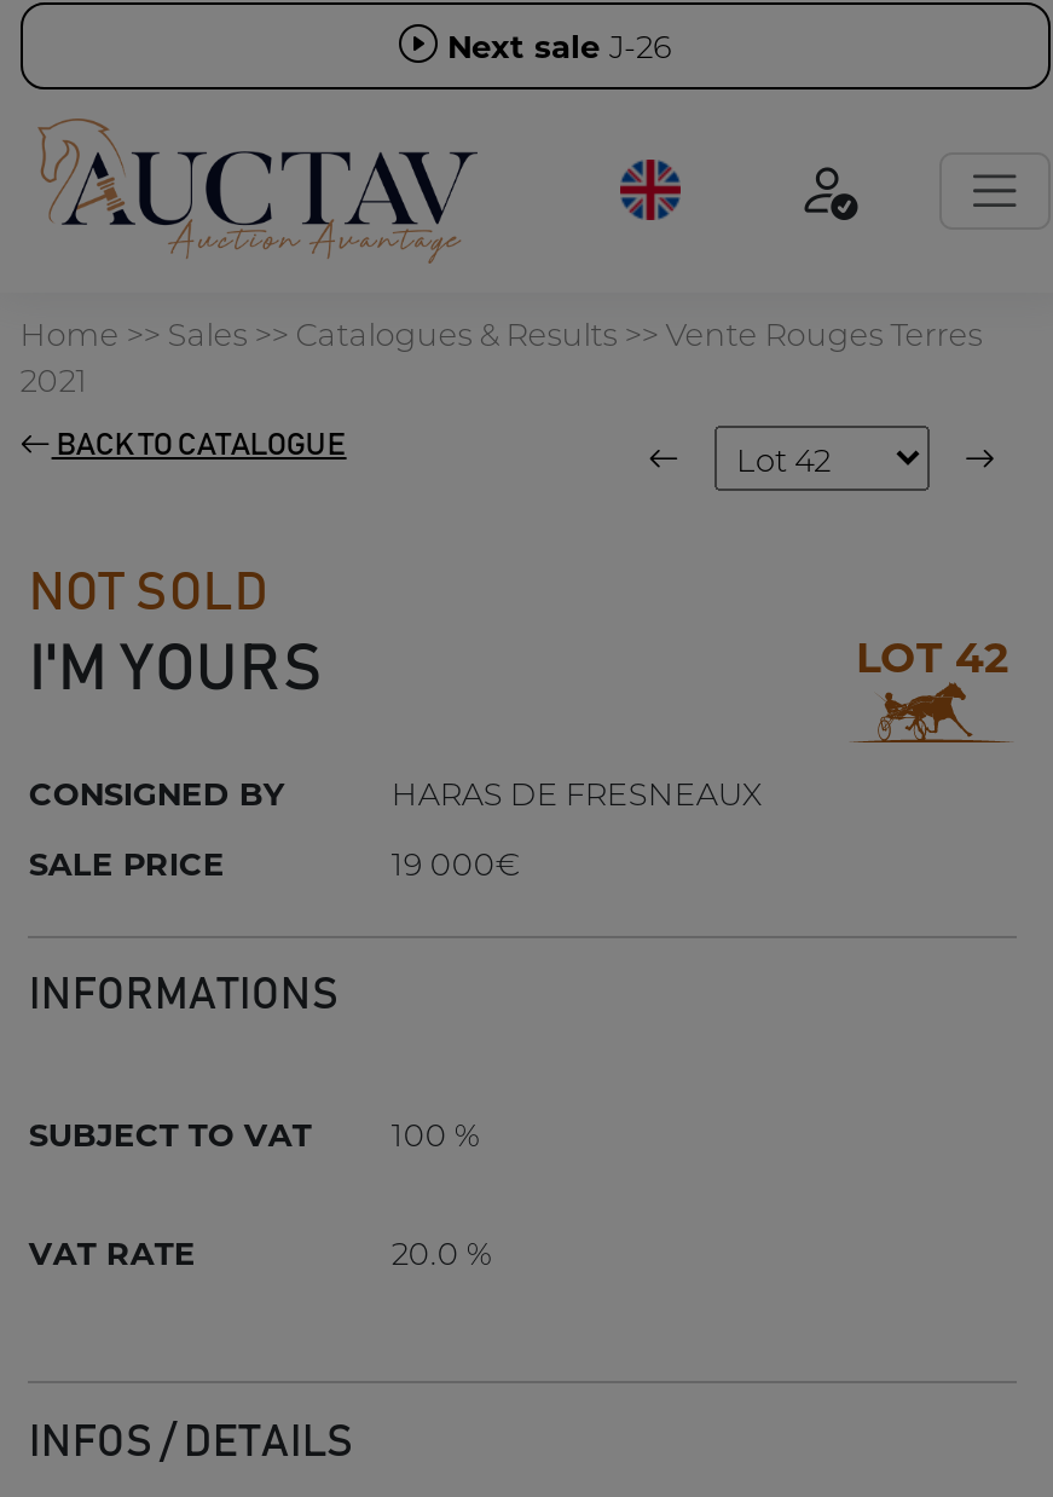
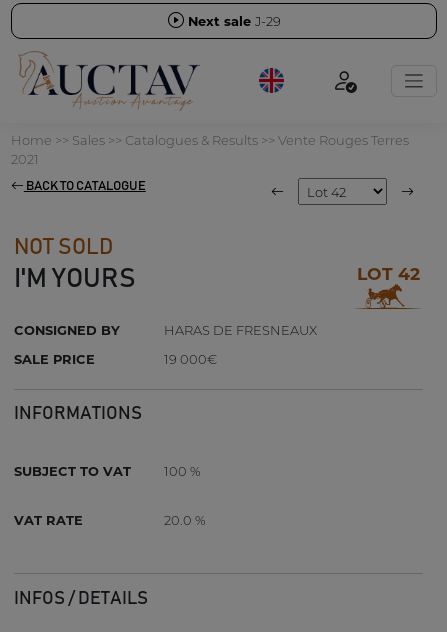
- Next sale J-26
+ Next sale J-29
